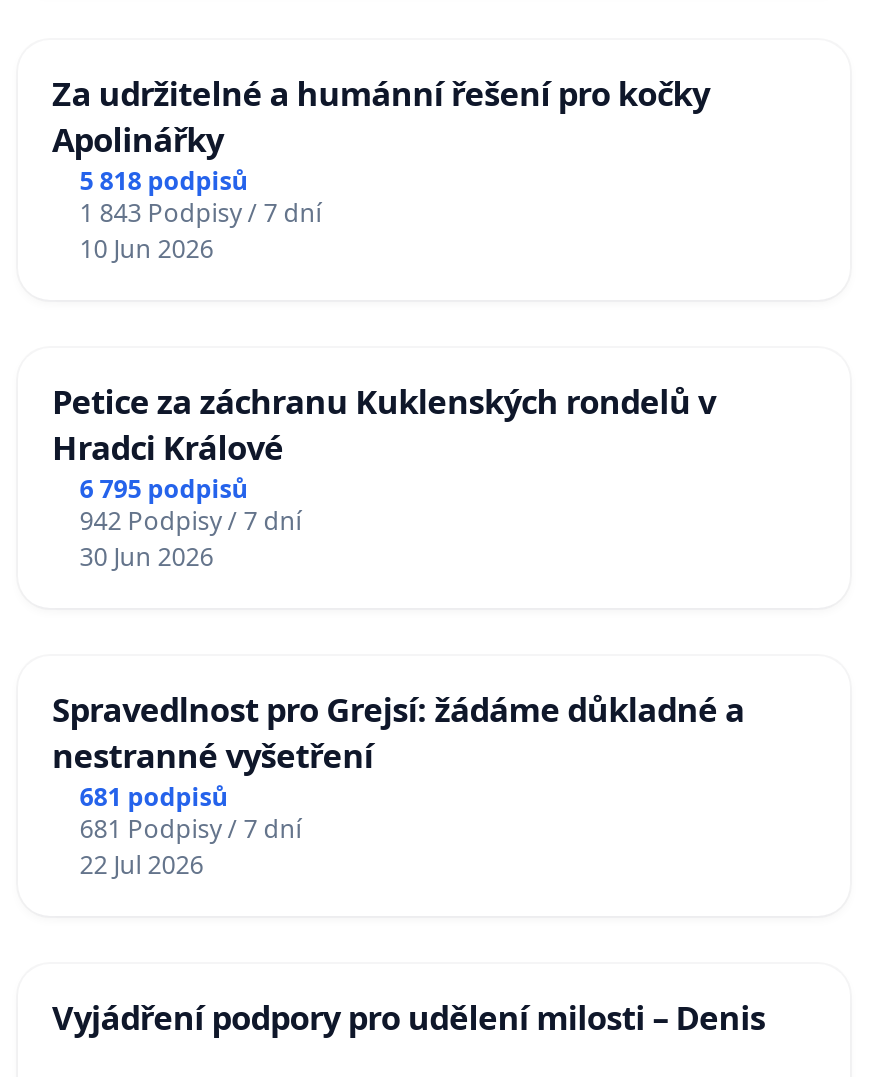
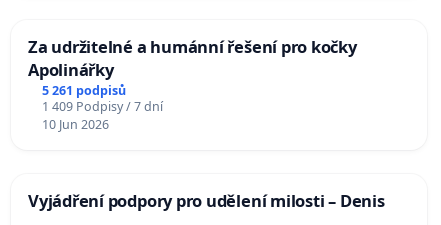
- 5 818 podpisů
+ 5 261 podpisů

- 1 843 Podpisy / 7 dní
+ 1 409 Podpisy / 7 dní

- Petice za záchranu Kuklenských rondelů v
- Hradci Králové
- 6 795 podpisů
- 942 Podpisy / 7 dní
- 30 Jun 2026
- Spravedlnost pro Grejsí: žádáme důkladné a
- nestranné vyšetření
- 681 podpisů
- 681 Podpisy / 7 dní
- 22 Jul 2026
